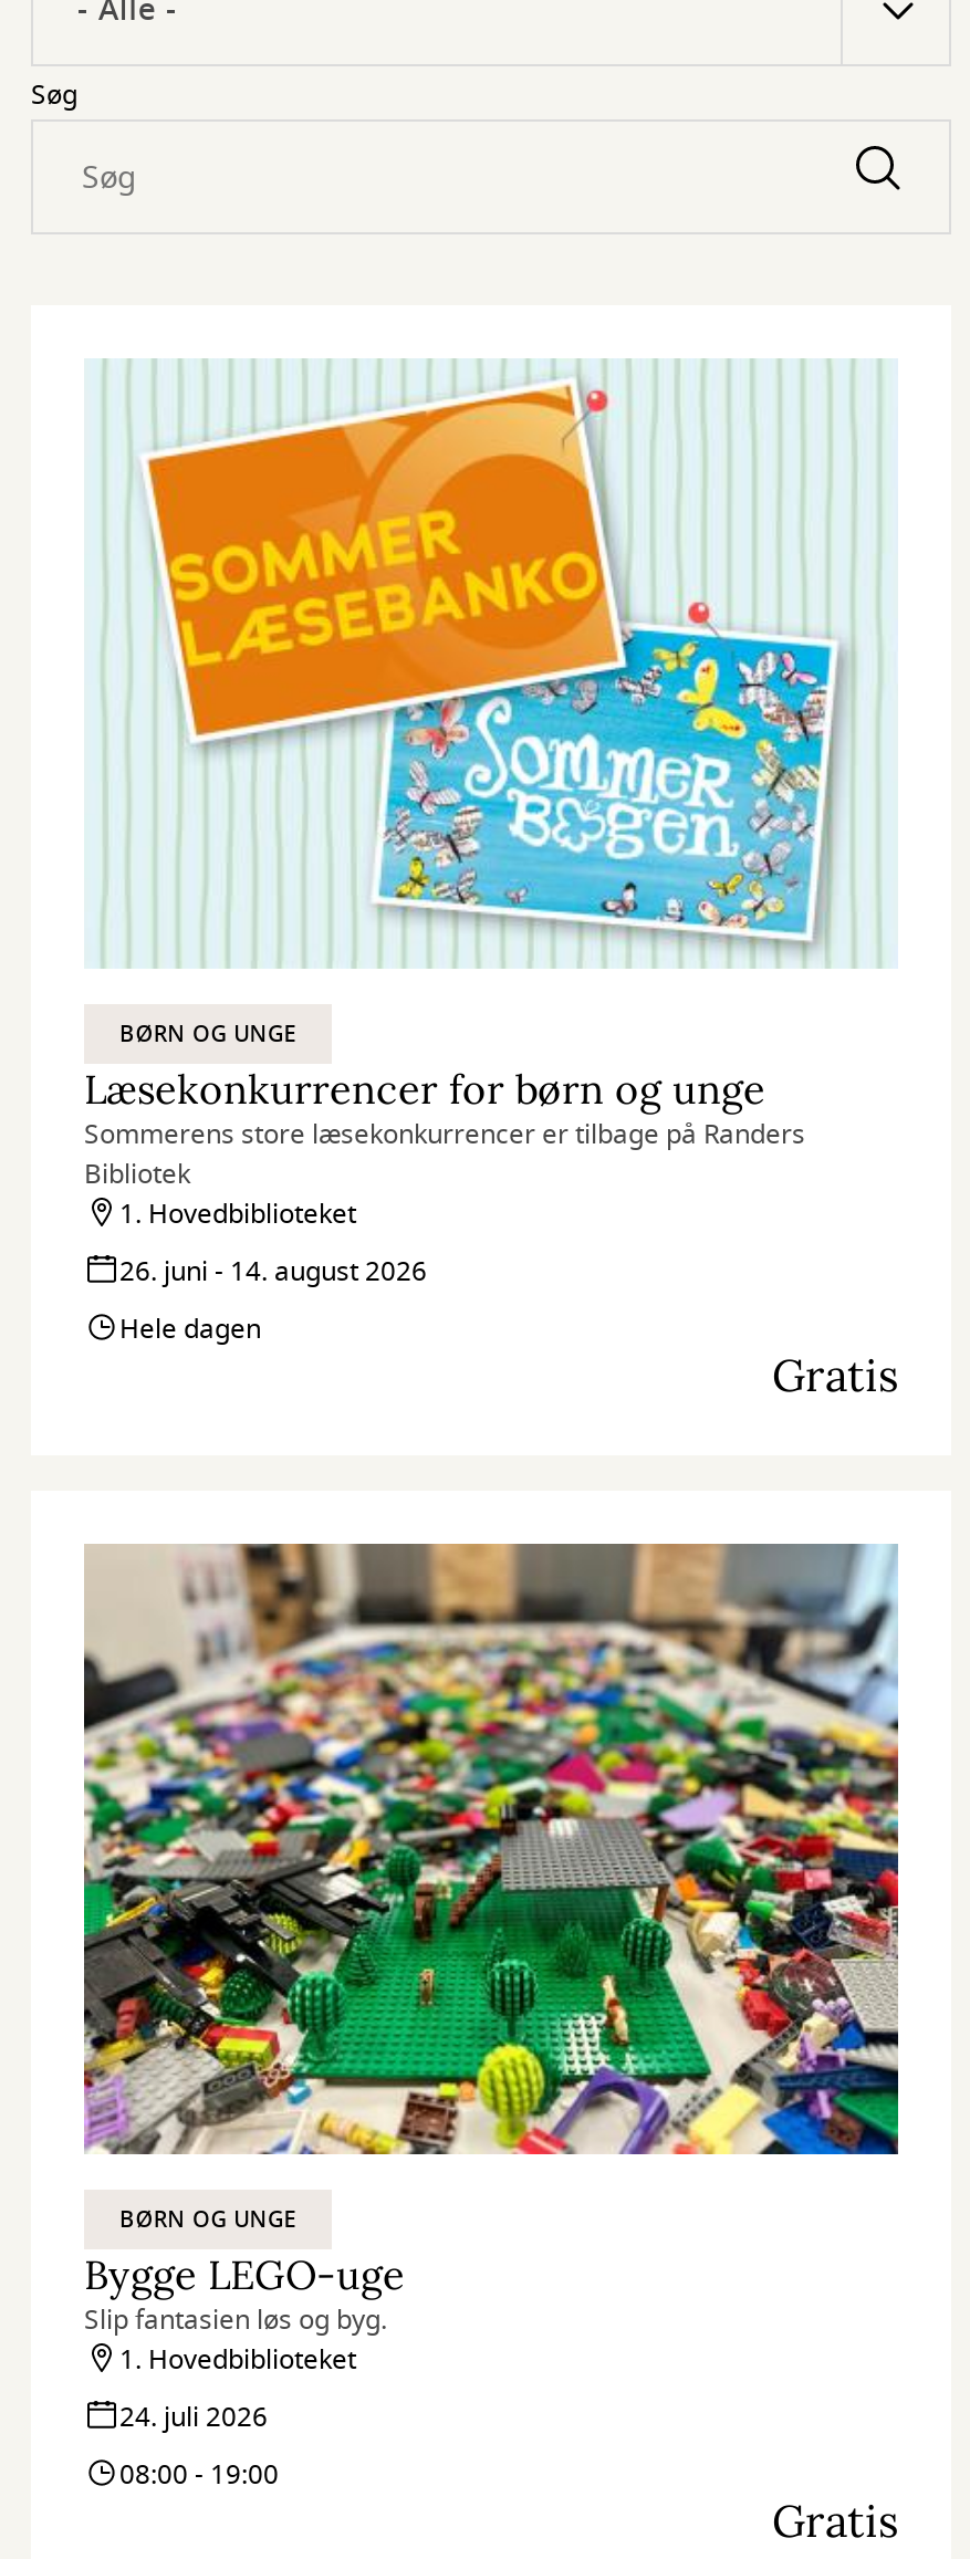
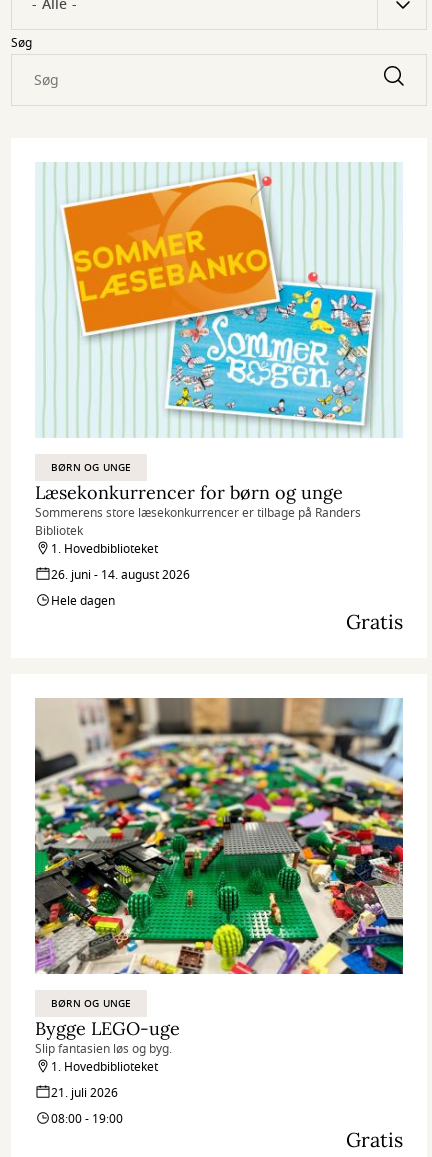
- 24. juli 2026
+ 21. juli 2026
